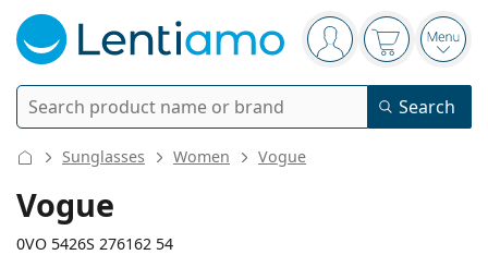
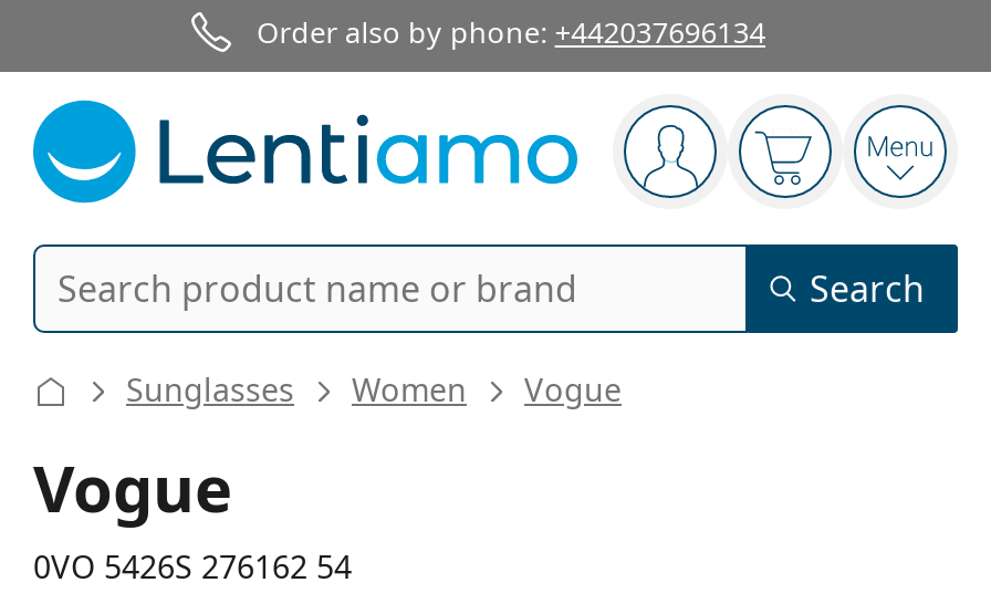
+ Order also by phone: +442037696134
